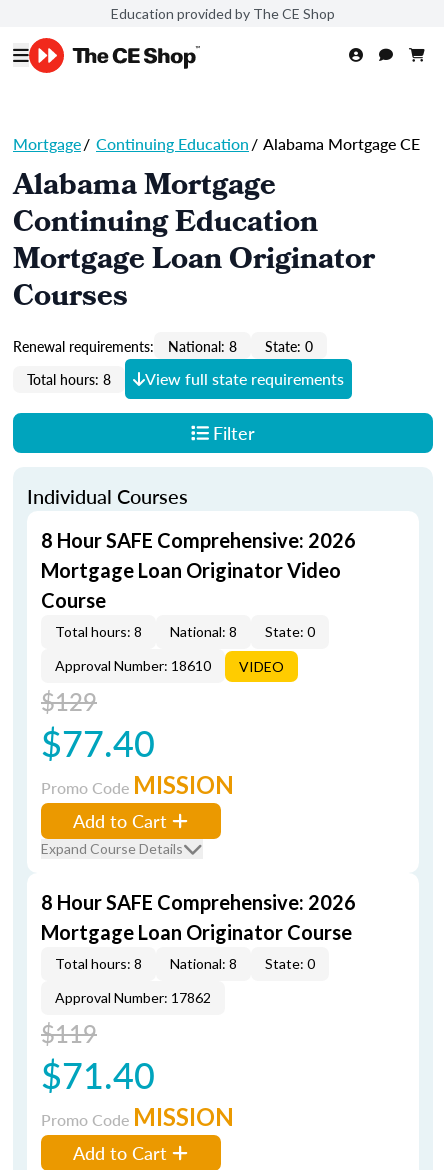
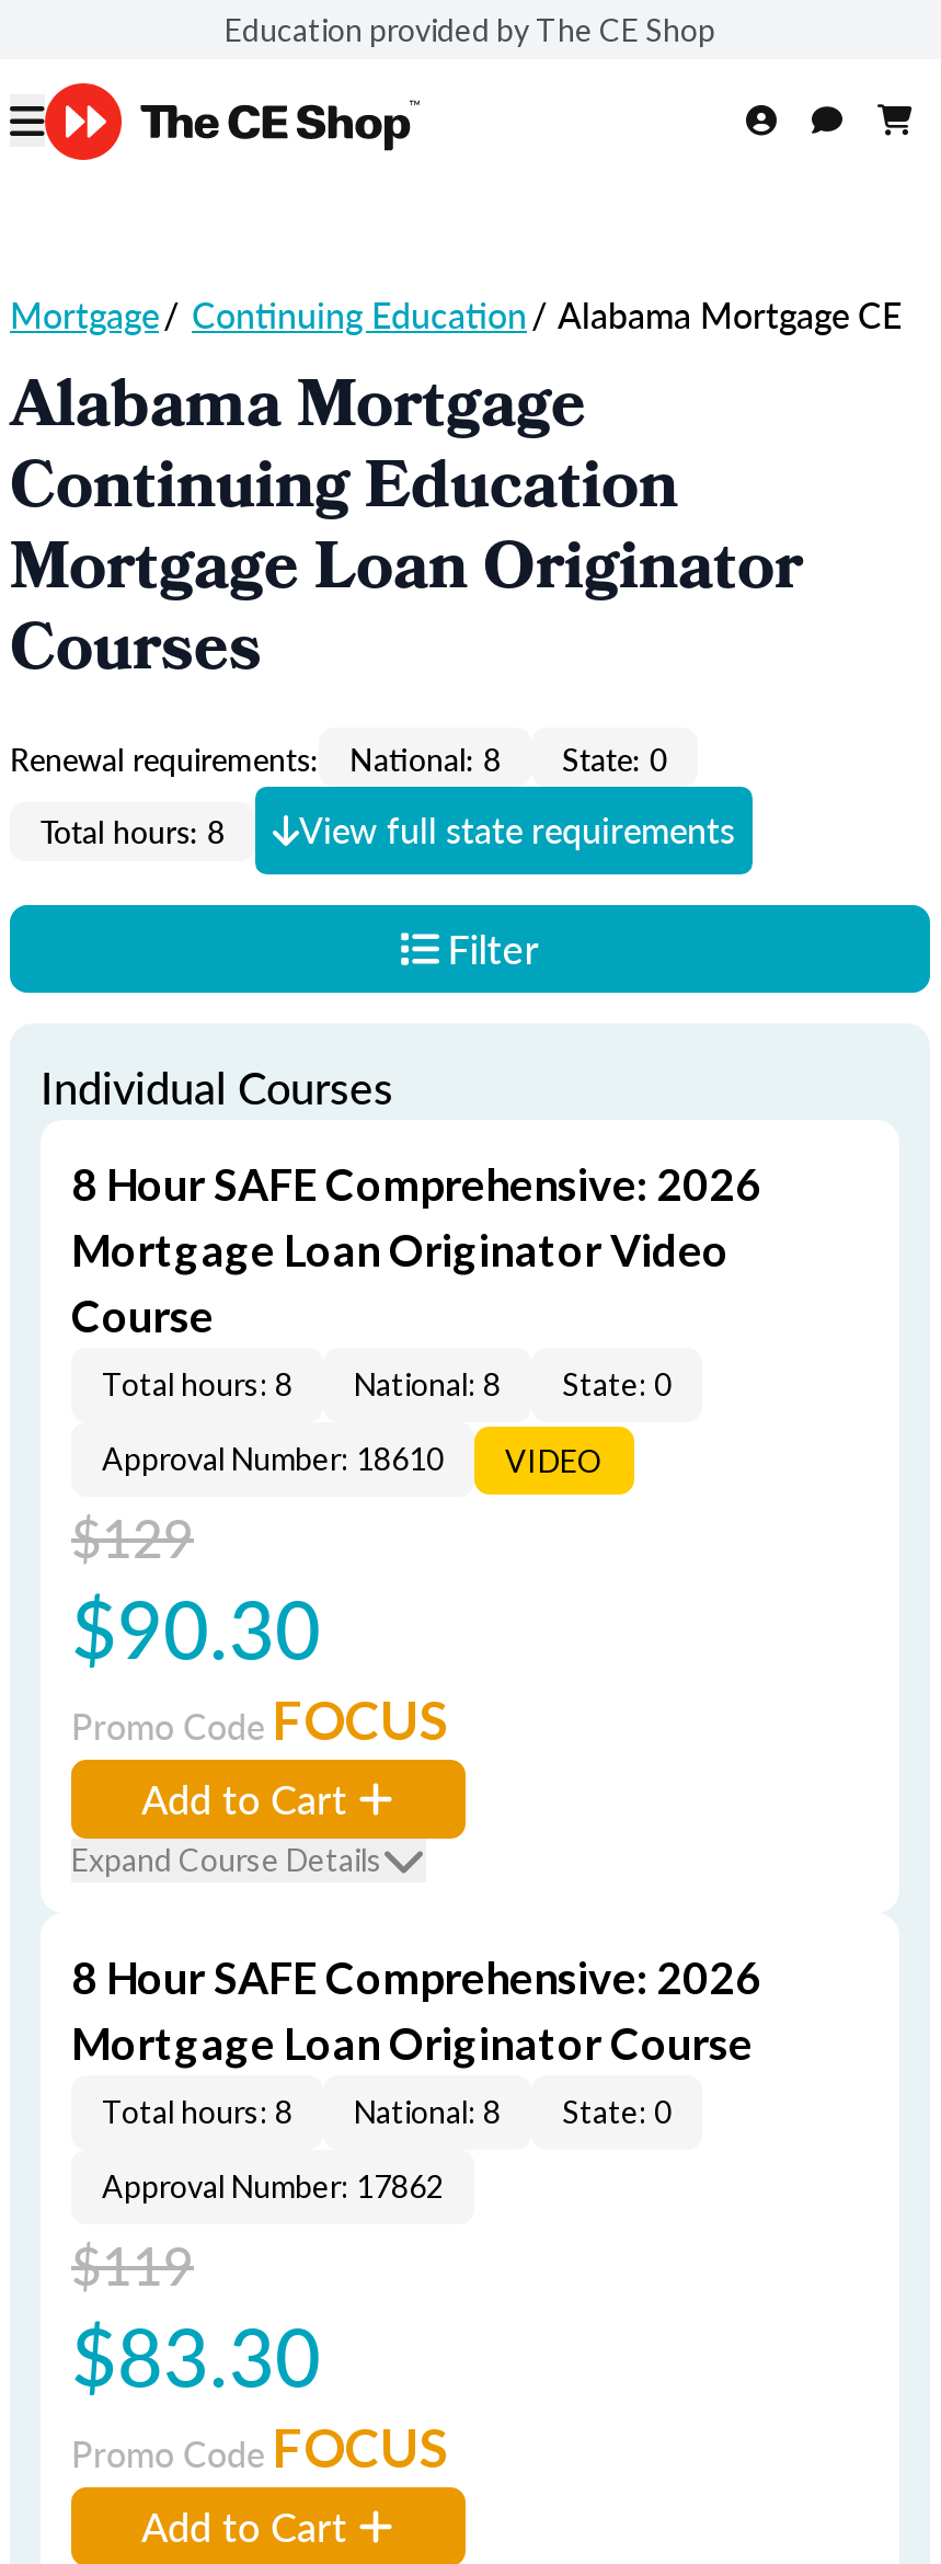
- $77.40
+ $90.30

- Promo Code MISSION
+ Promo Code FOCUS

- $71.40
+ $83.30

- Promo Code MISSION
+ Promo Code FOCUS
